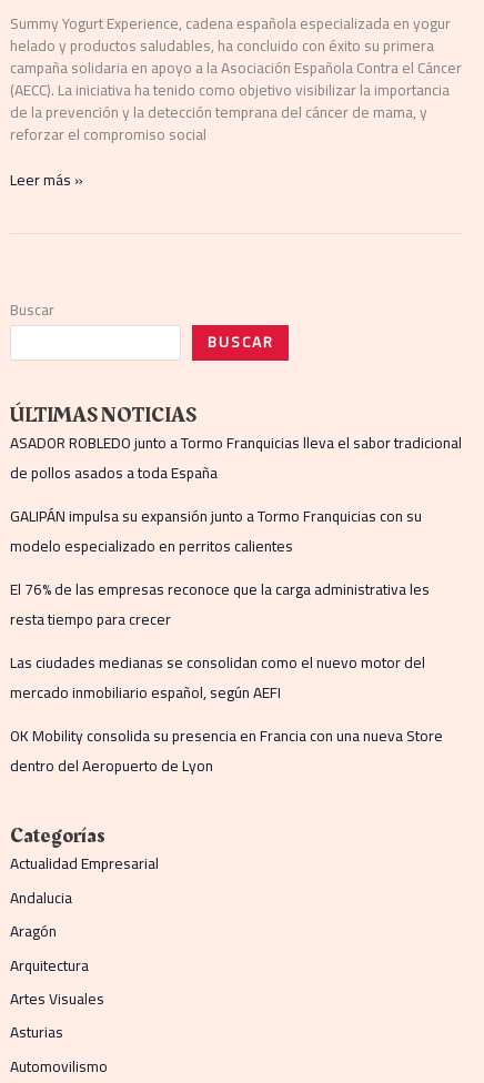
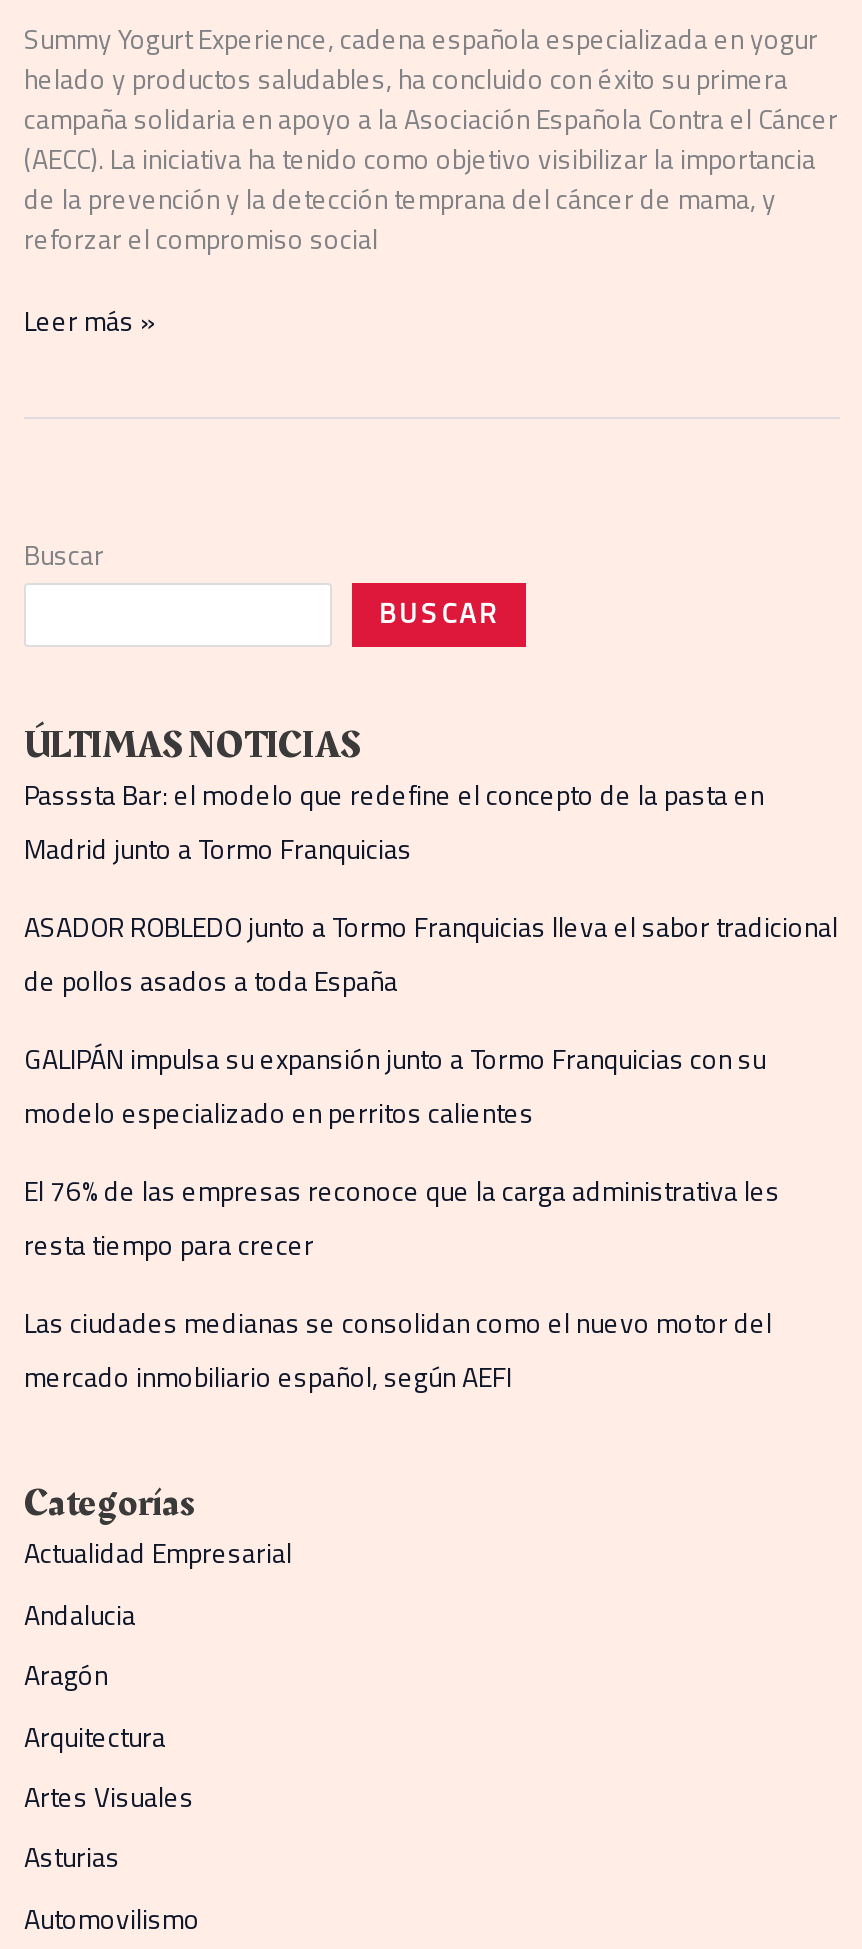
+ Passsta Bar: el modelo que redefine el concepto de la pasta en
+ Madrid junto a Tormo Franquicias

moved down: ASADOR ROBLEDO junto a Tormo Franquicias lleva el sabor tradicional | de pollos asados a toda España | GALIPÁN impulsa su expansión junto a Tormo Franquicias con su | modelo especializado en perritos calientes | El 76% de las empresas reconoce que la carga administrativa les | resta tiempo para crecer | Las ciudades medianas se consolidan como el nuevo motor del | mercado inmobiliario español, según AEFI

- OK Mobility consolida su presencia en Francia con una nueva Store
- dentro del Aeropuerto de Lyon
